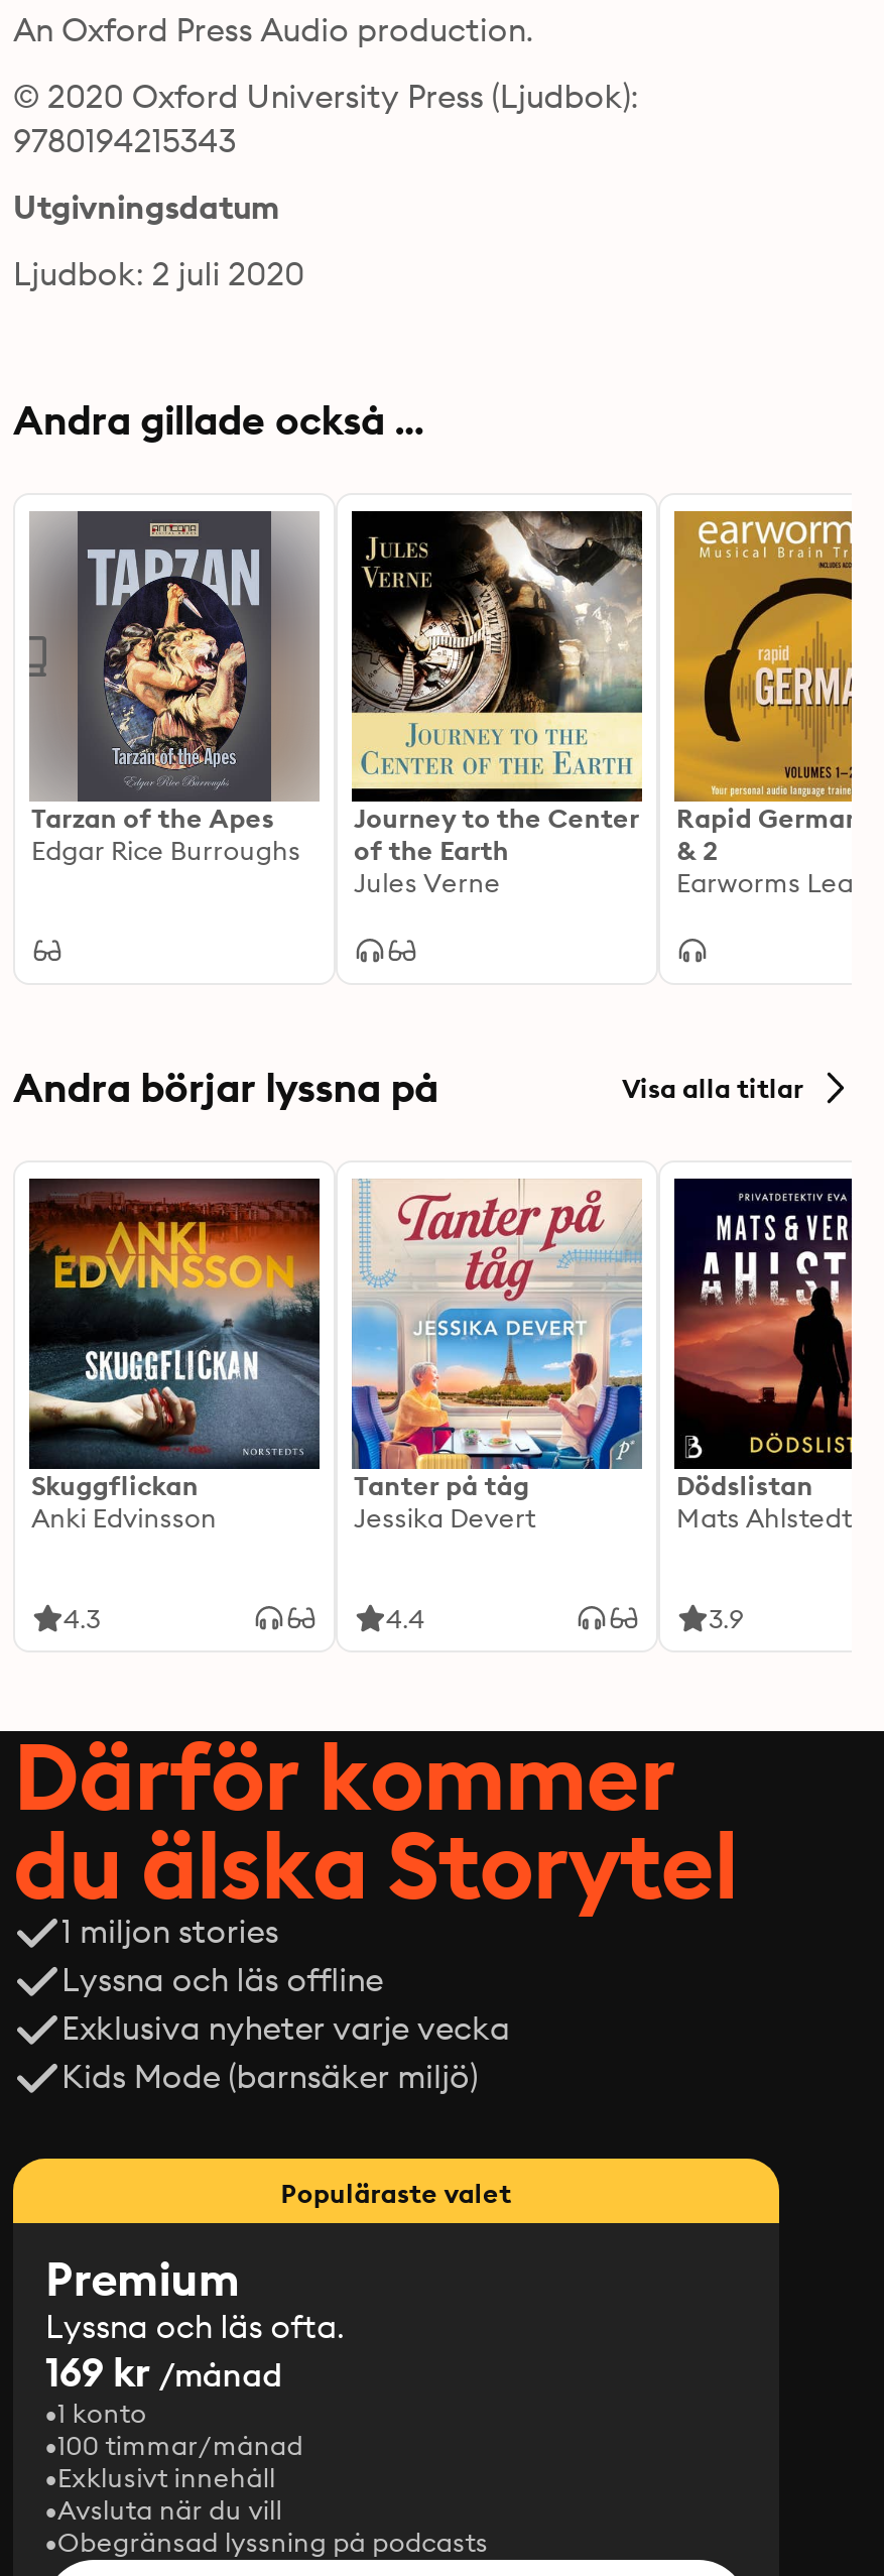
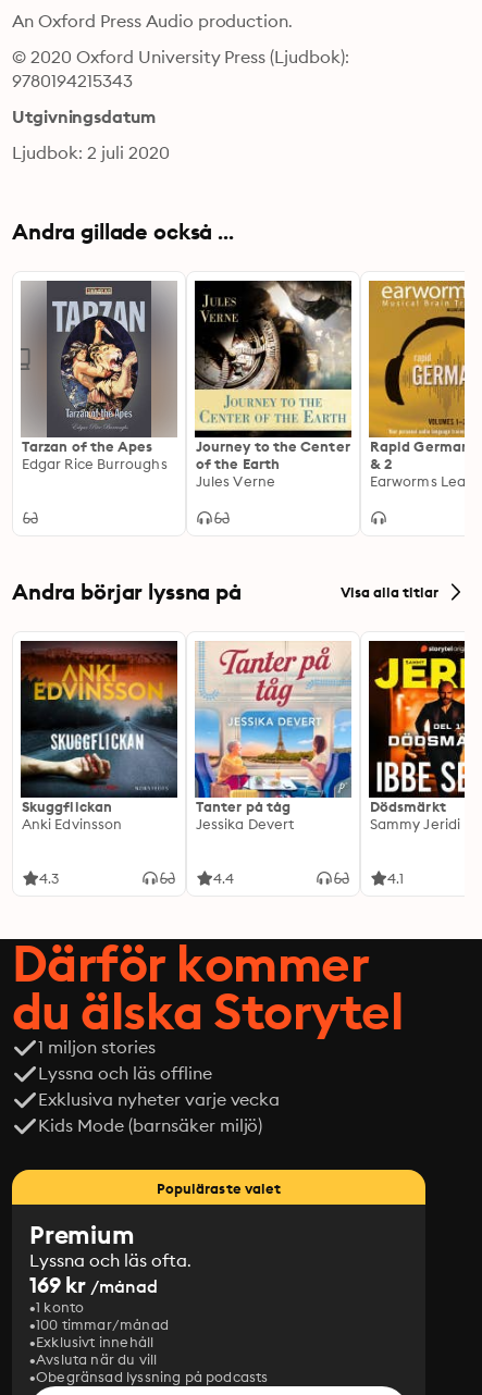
- [image]
- Dödslistan
+ [image]
+ Dödsmärkt
+ Sammy Jeridi

- 3.9
+ 4.1
